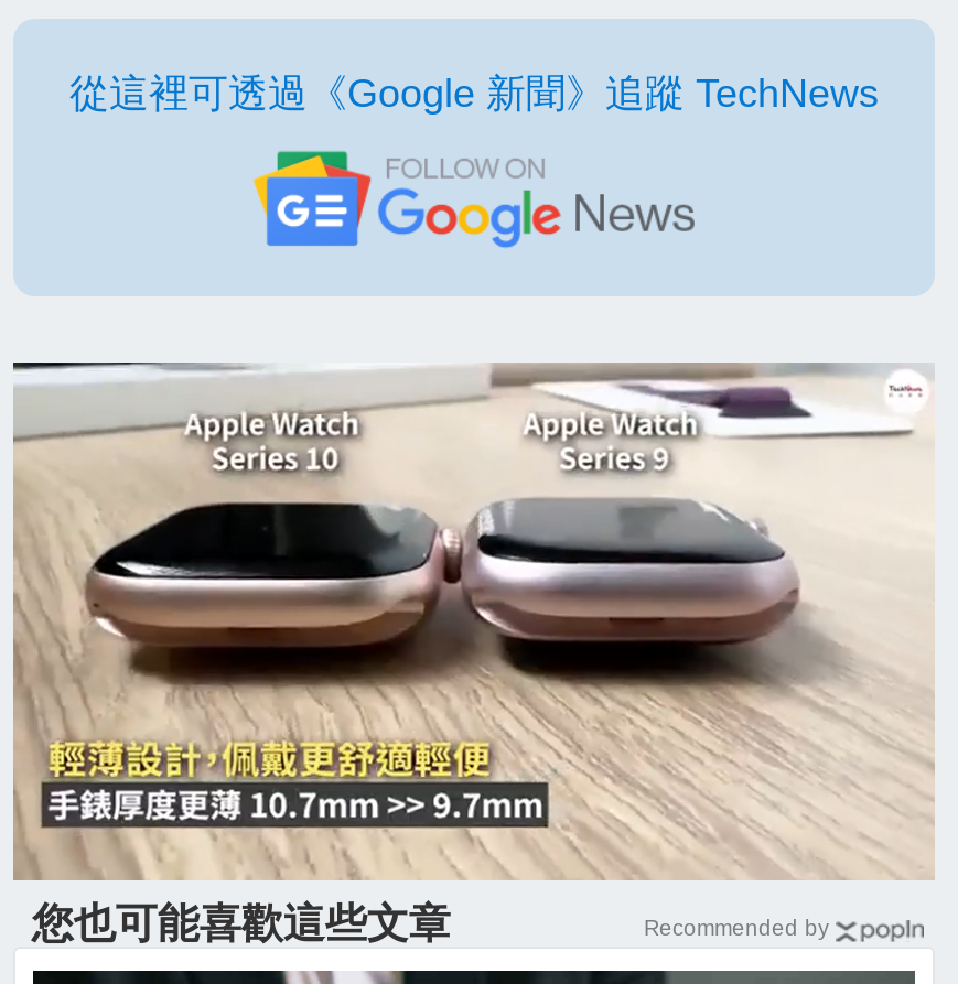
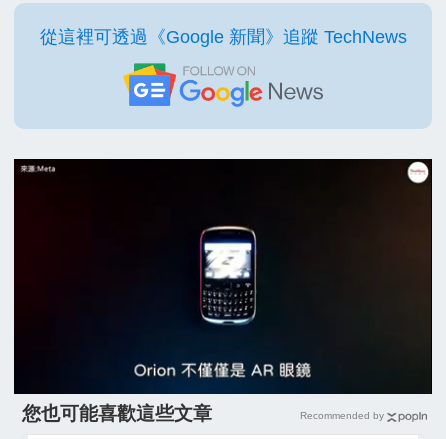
- [image]
+ [image]
